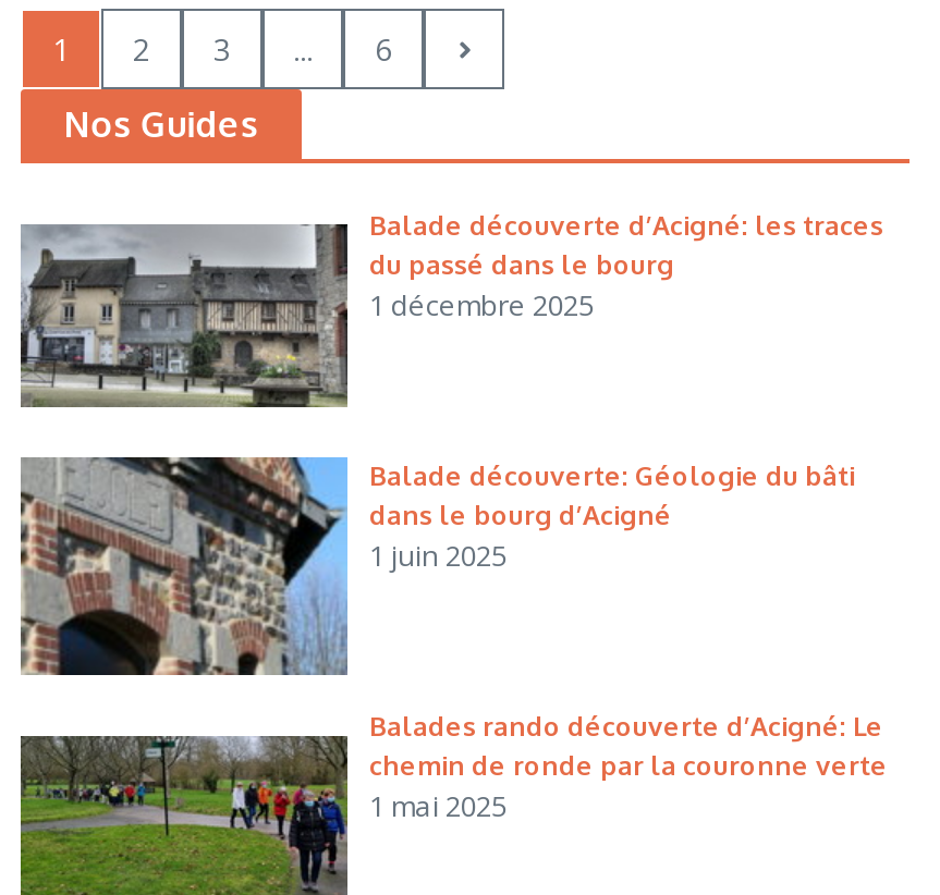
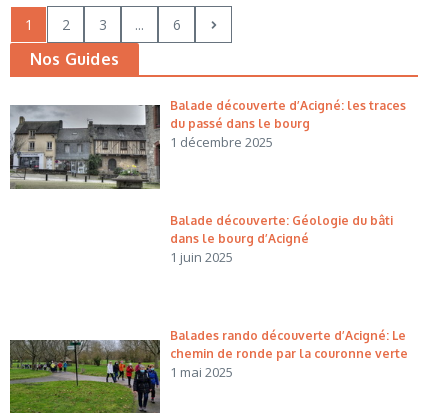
- [image]
